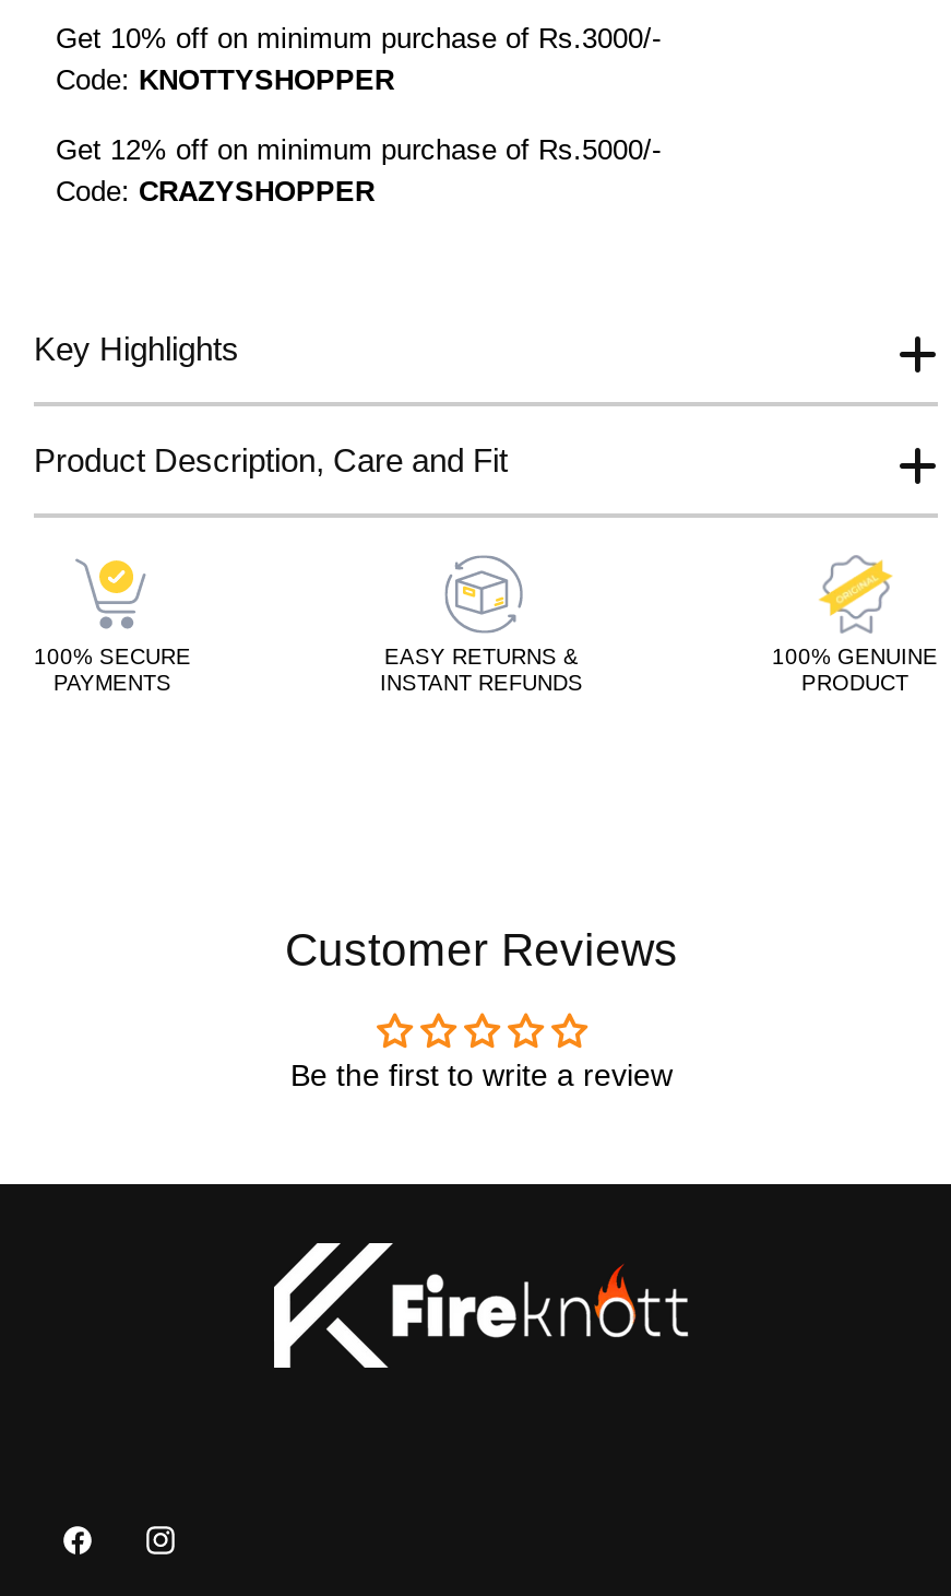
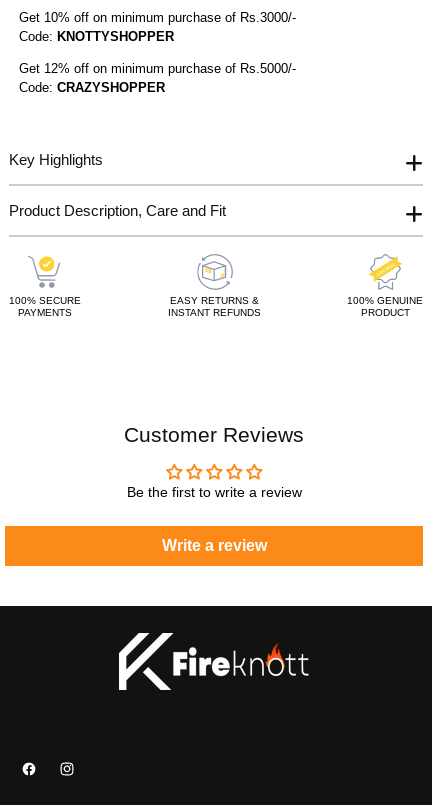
+ Write a review
